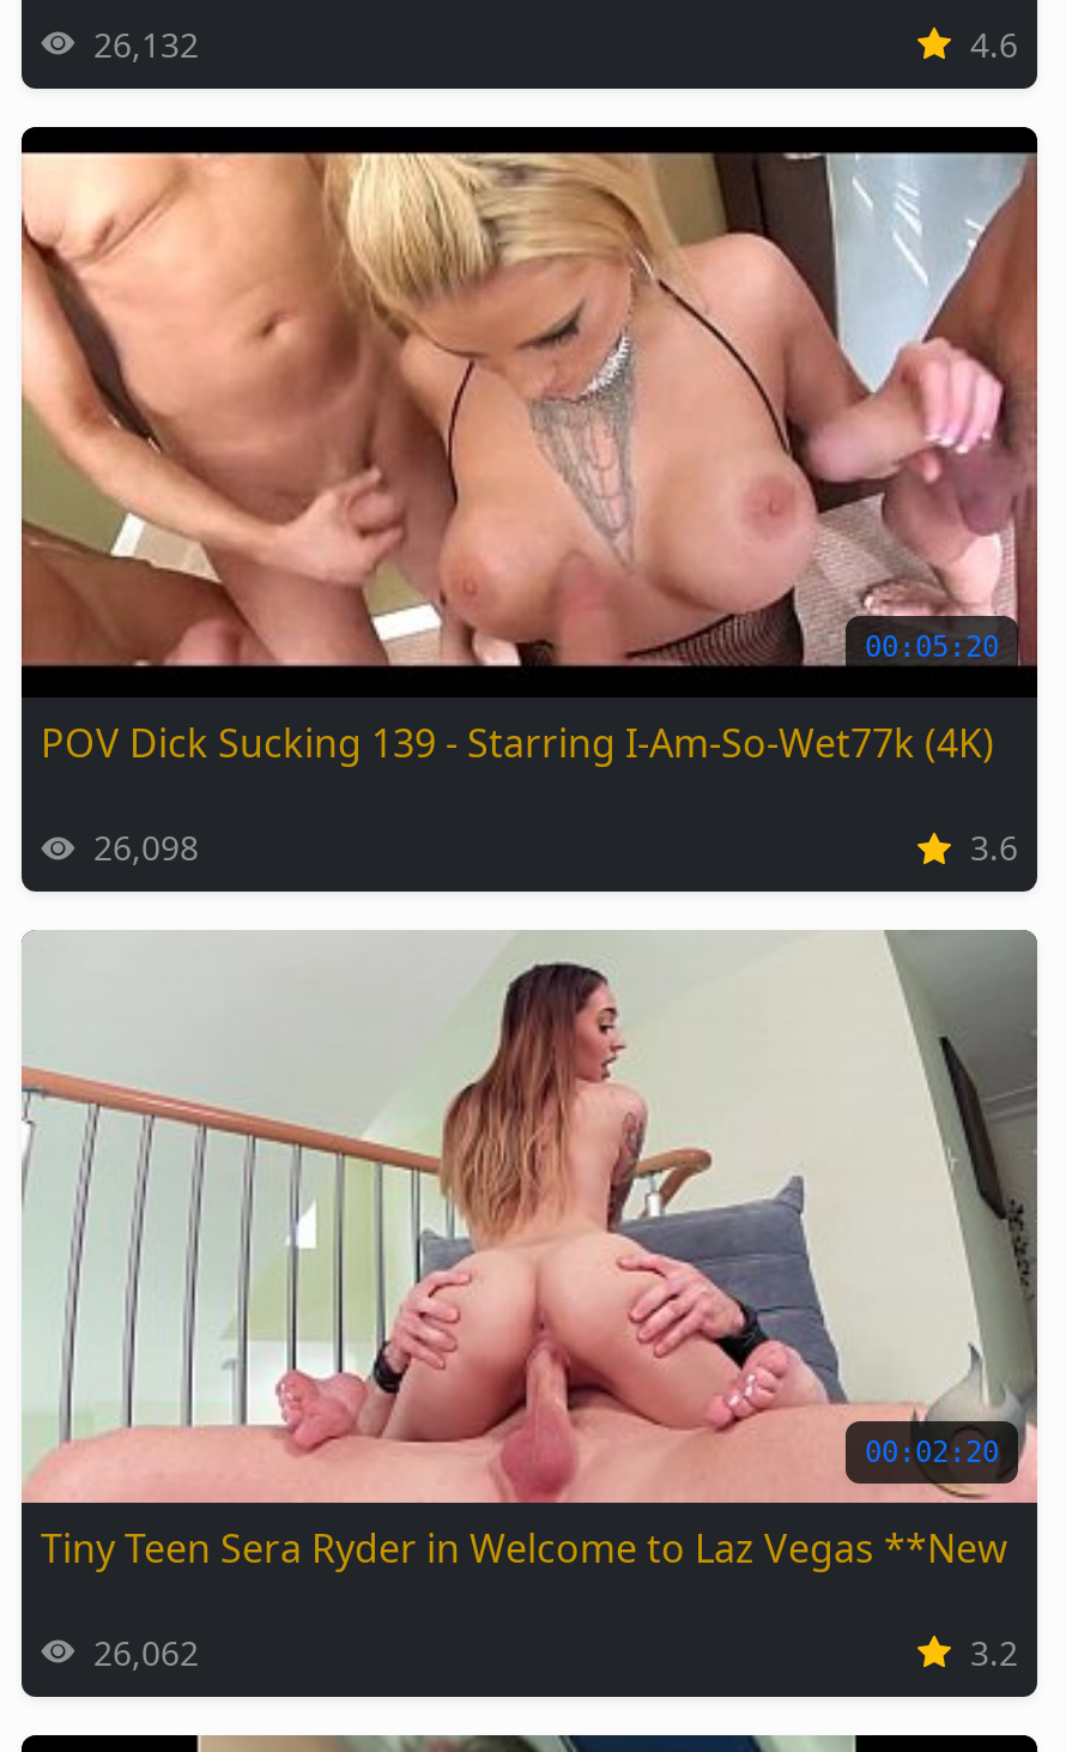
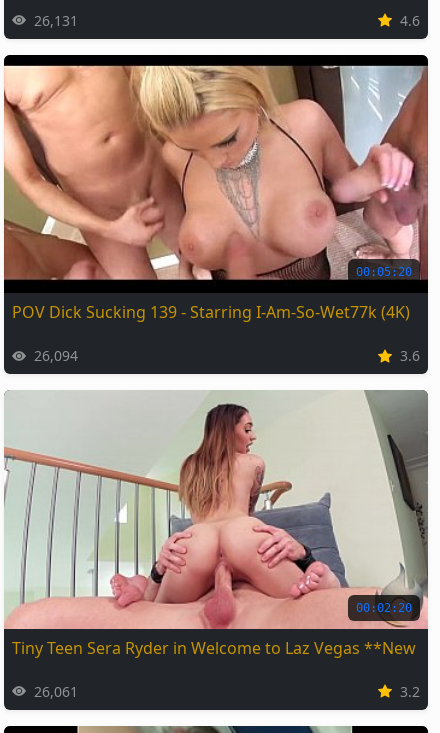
- 26,132
+ 26,131

- 26,098
+ 26,094

- 26,062
+ 26,061
